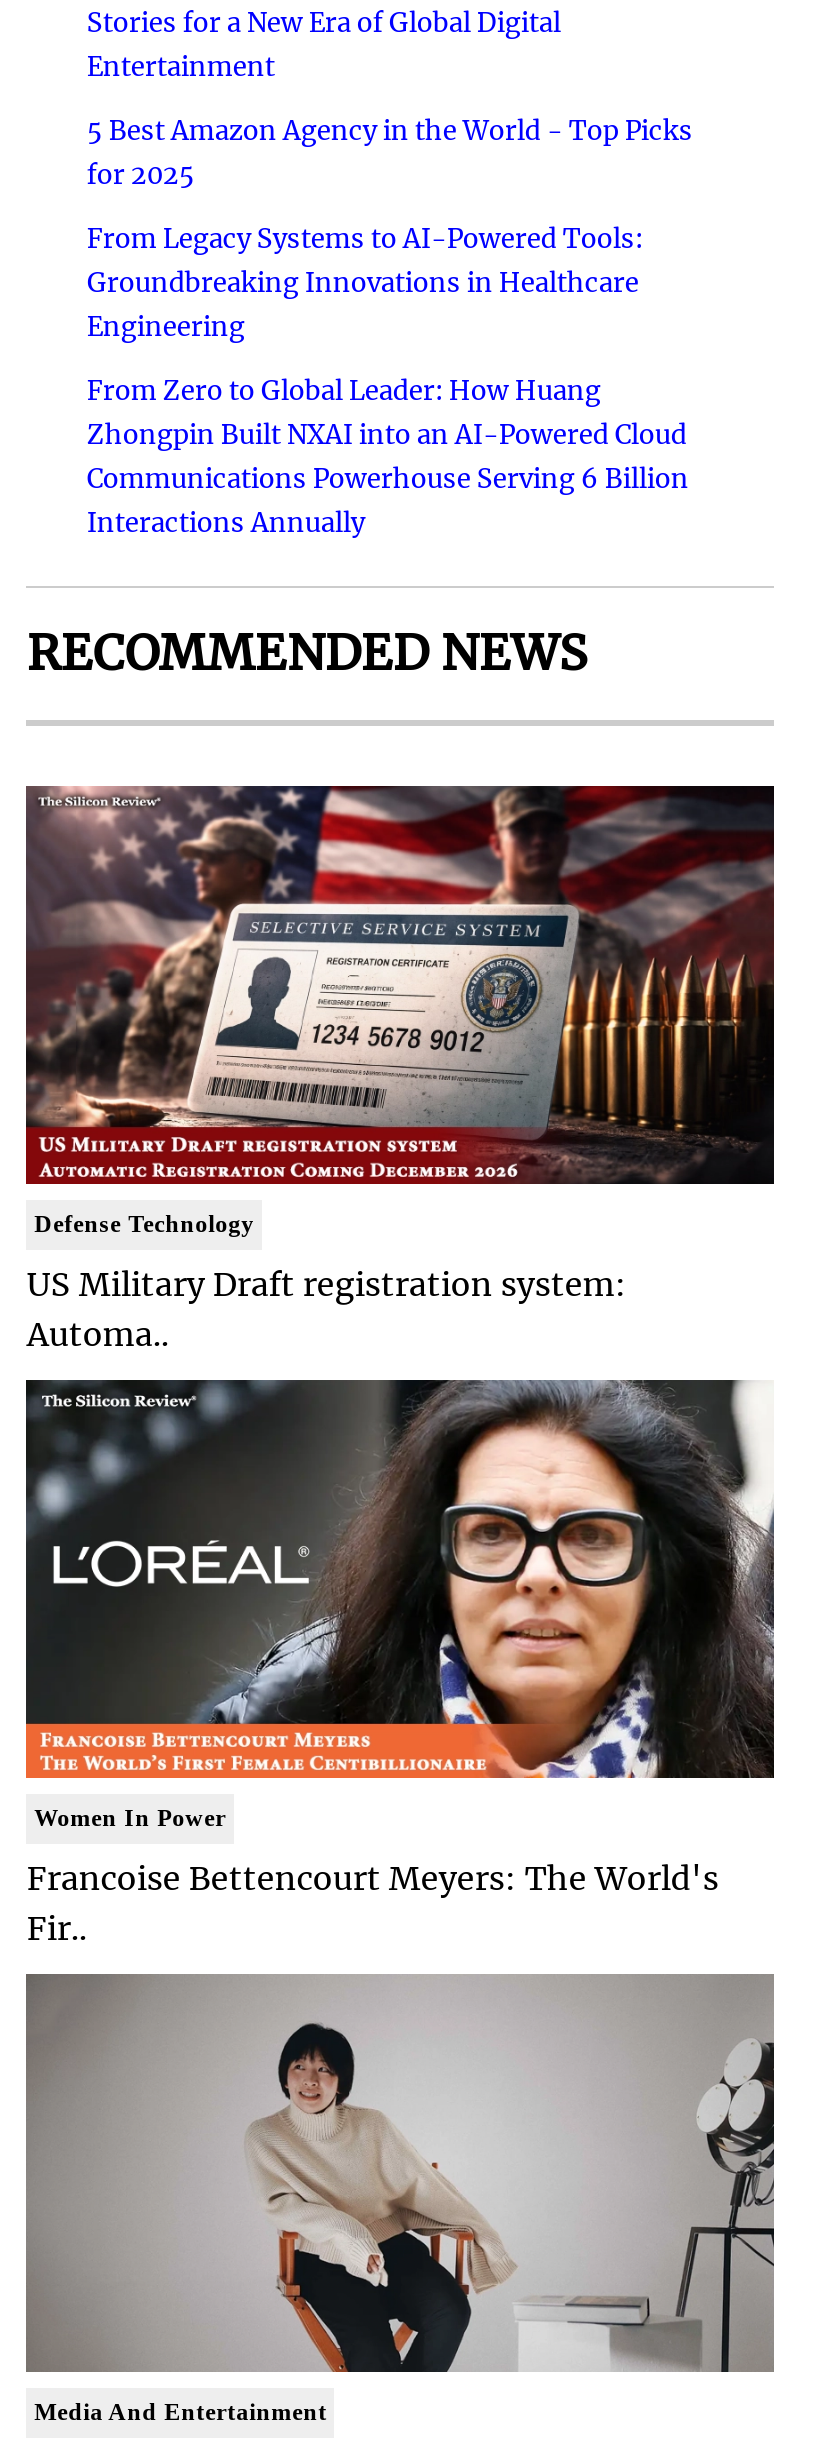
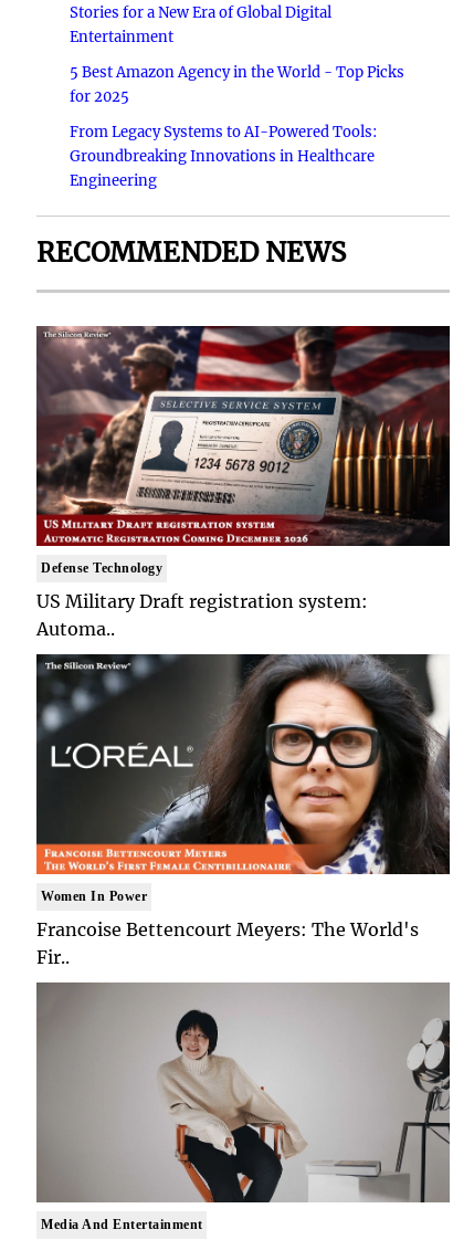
- From Zero to Global Leader: How Huang
- Zhongpin Built NXAI into an AI-Powered Cloud
- Communications Powerhouse Serving 6 Billion
- Interactions Annually
